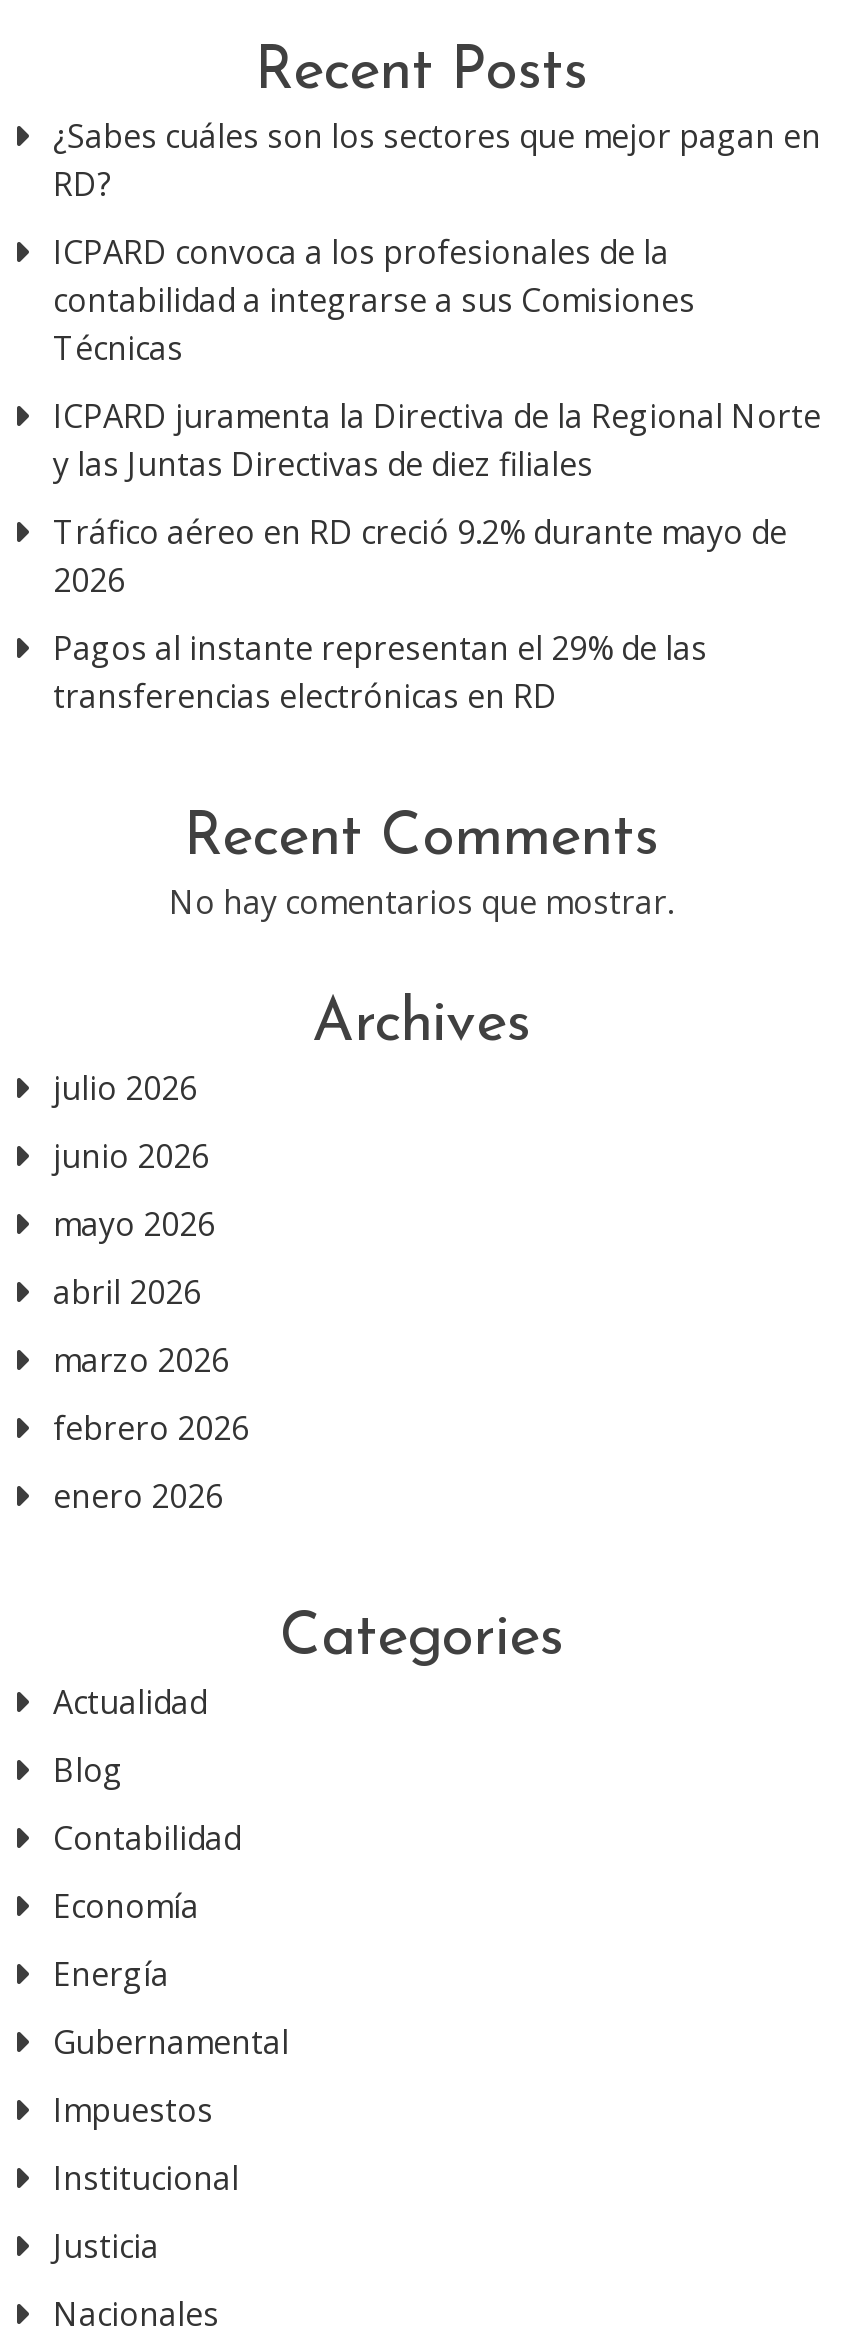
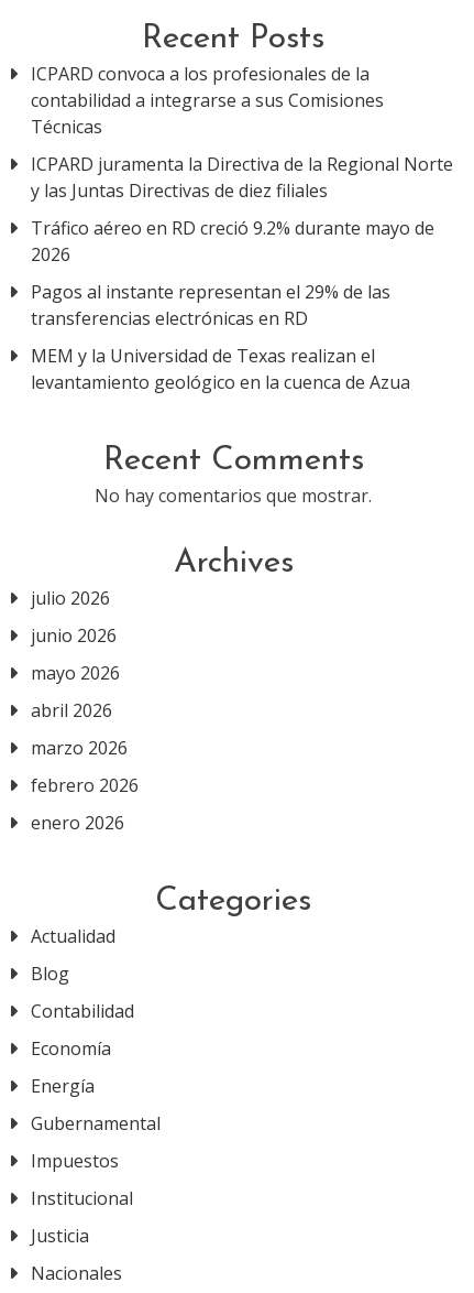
- ¿Sabes cuáles son los sectores que mejor pagan en
- RD?

moved up: ICPARD convoca a los profesionales de la | contabilidad a integrarse a sus Comisiones | Técnicas | ... | Pagos al instante representan el 29% de las | transferencias electrónicas en RD

+ MEM y la Universidad de Texas realizan el
+ levantamiento geológico en la cuenca de Azua
